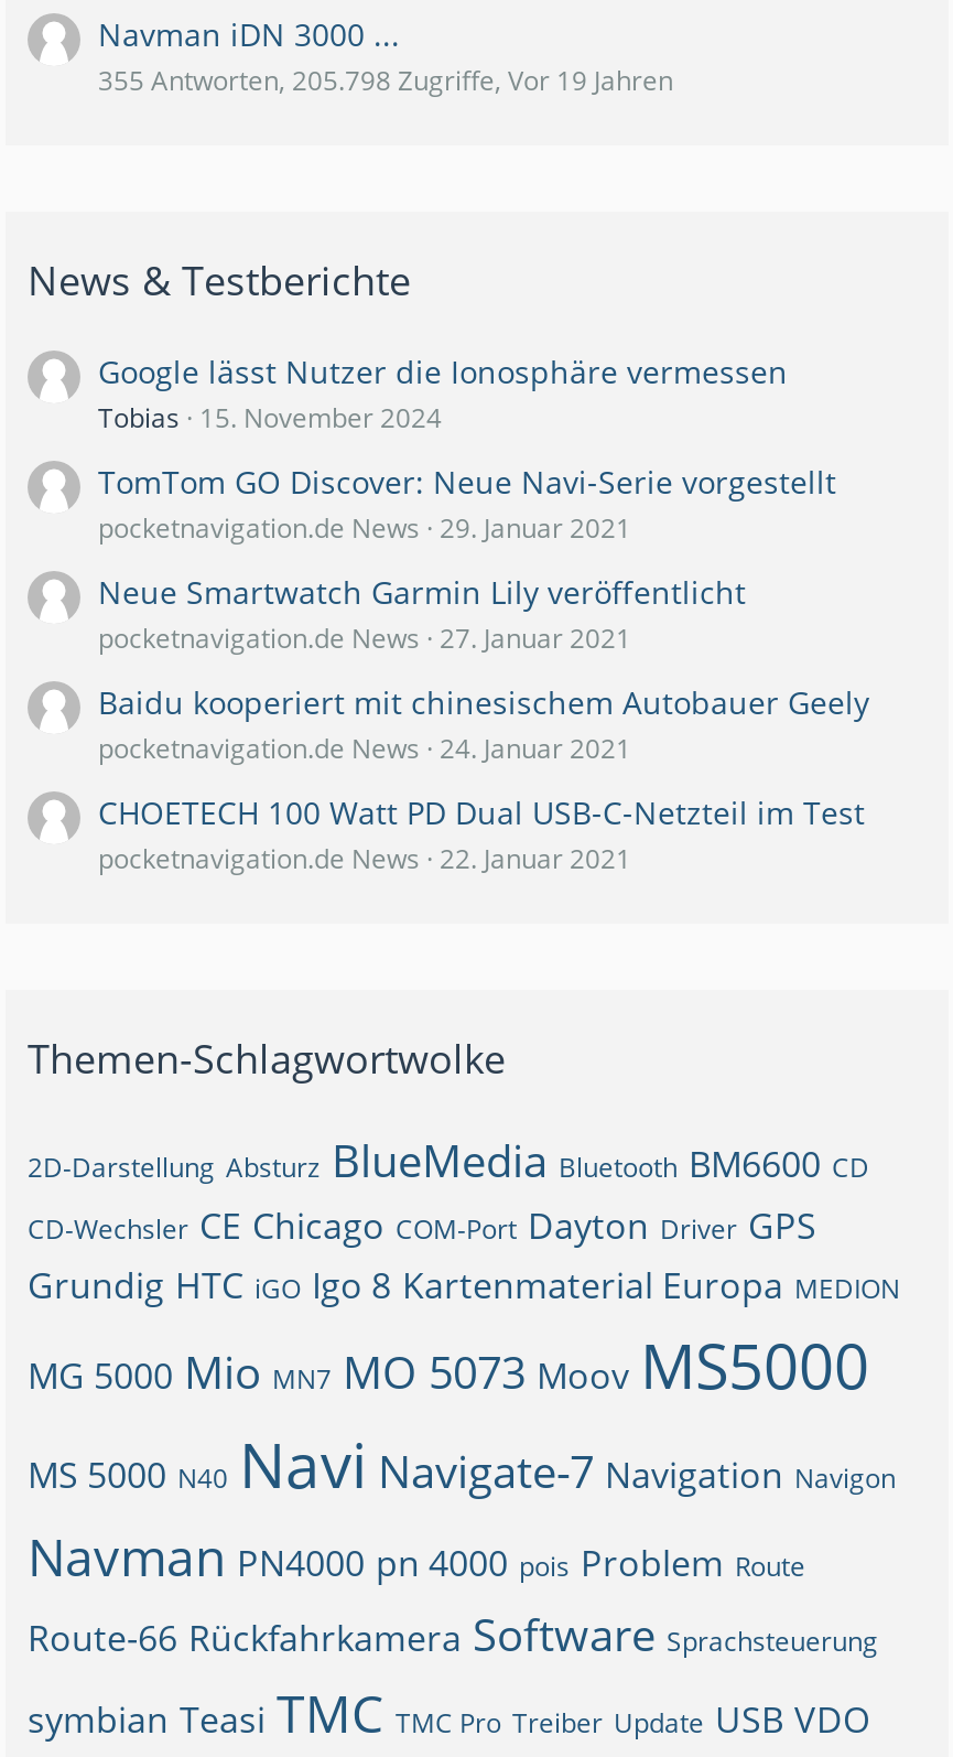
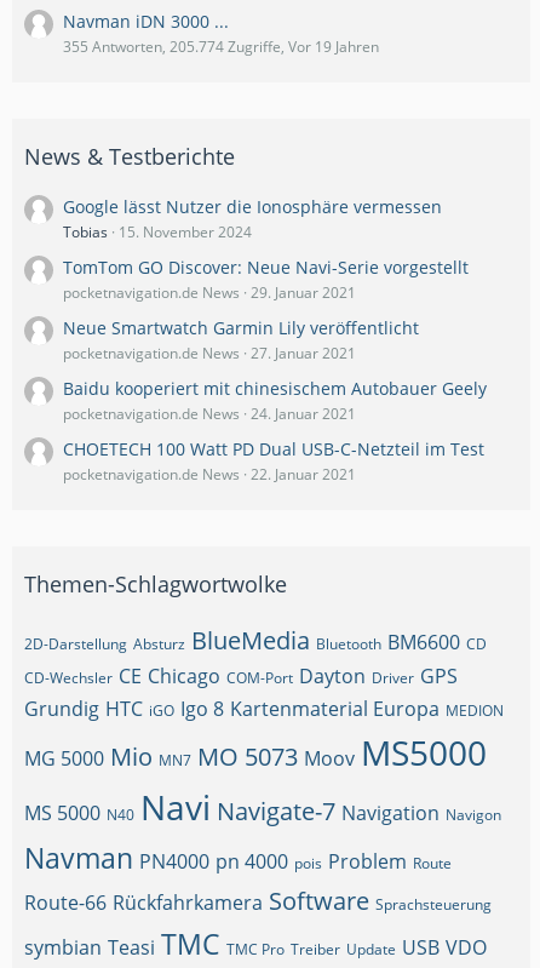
- 355 Antworten, 205.798 Zugriffe, Vor 19 Jahren
+ 355 Antworten, 205.774 Zugriffe, Vor 19 Jahren
